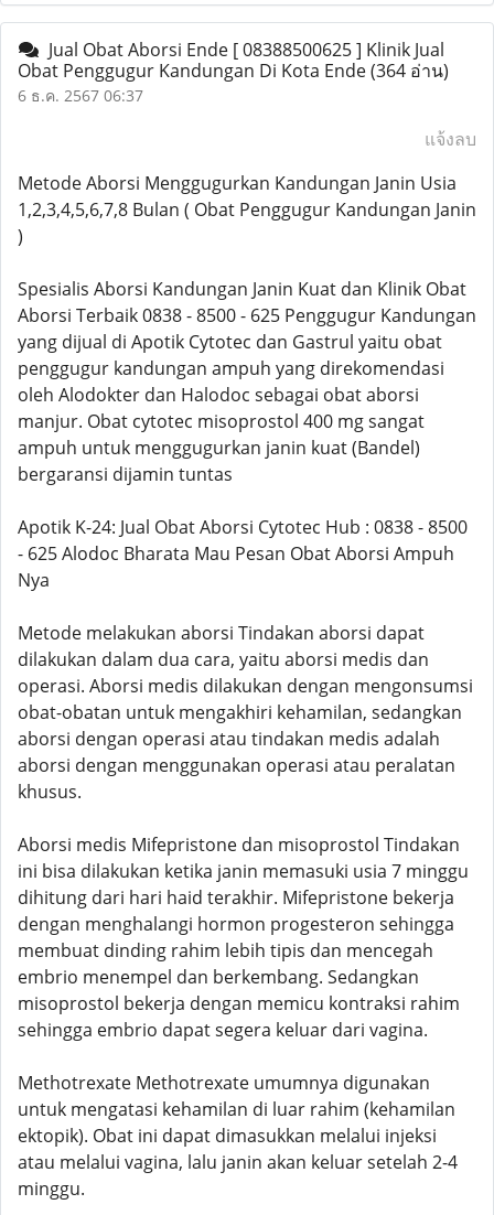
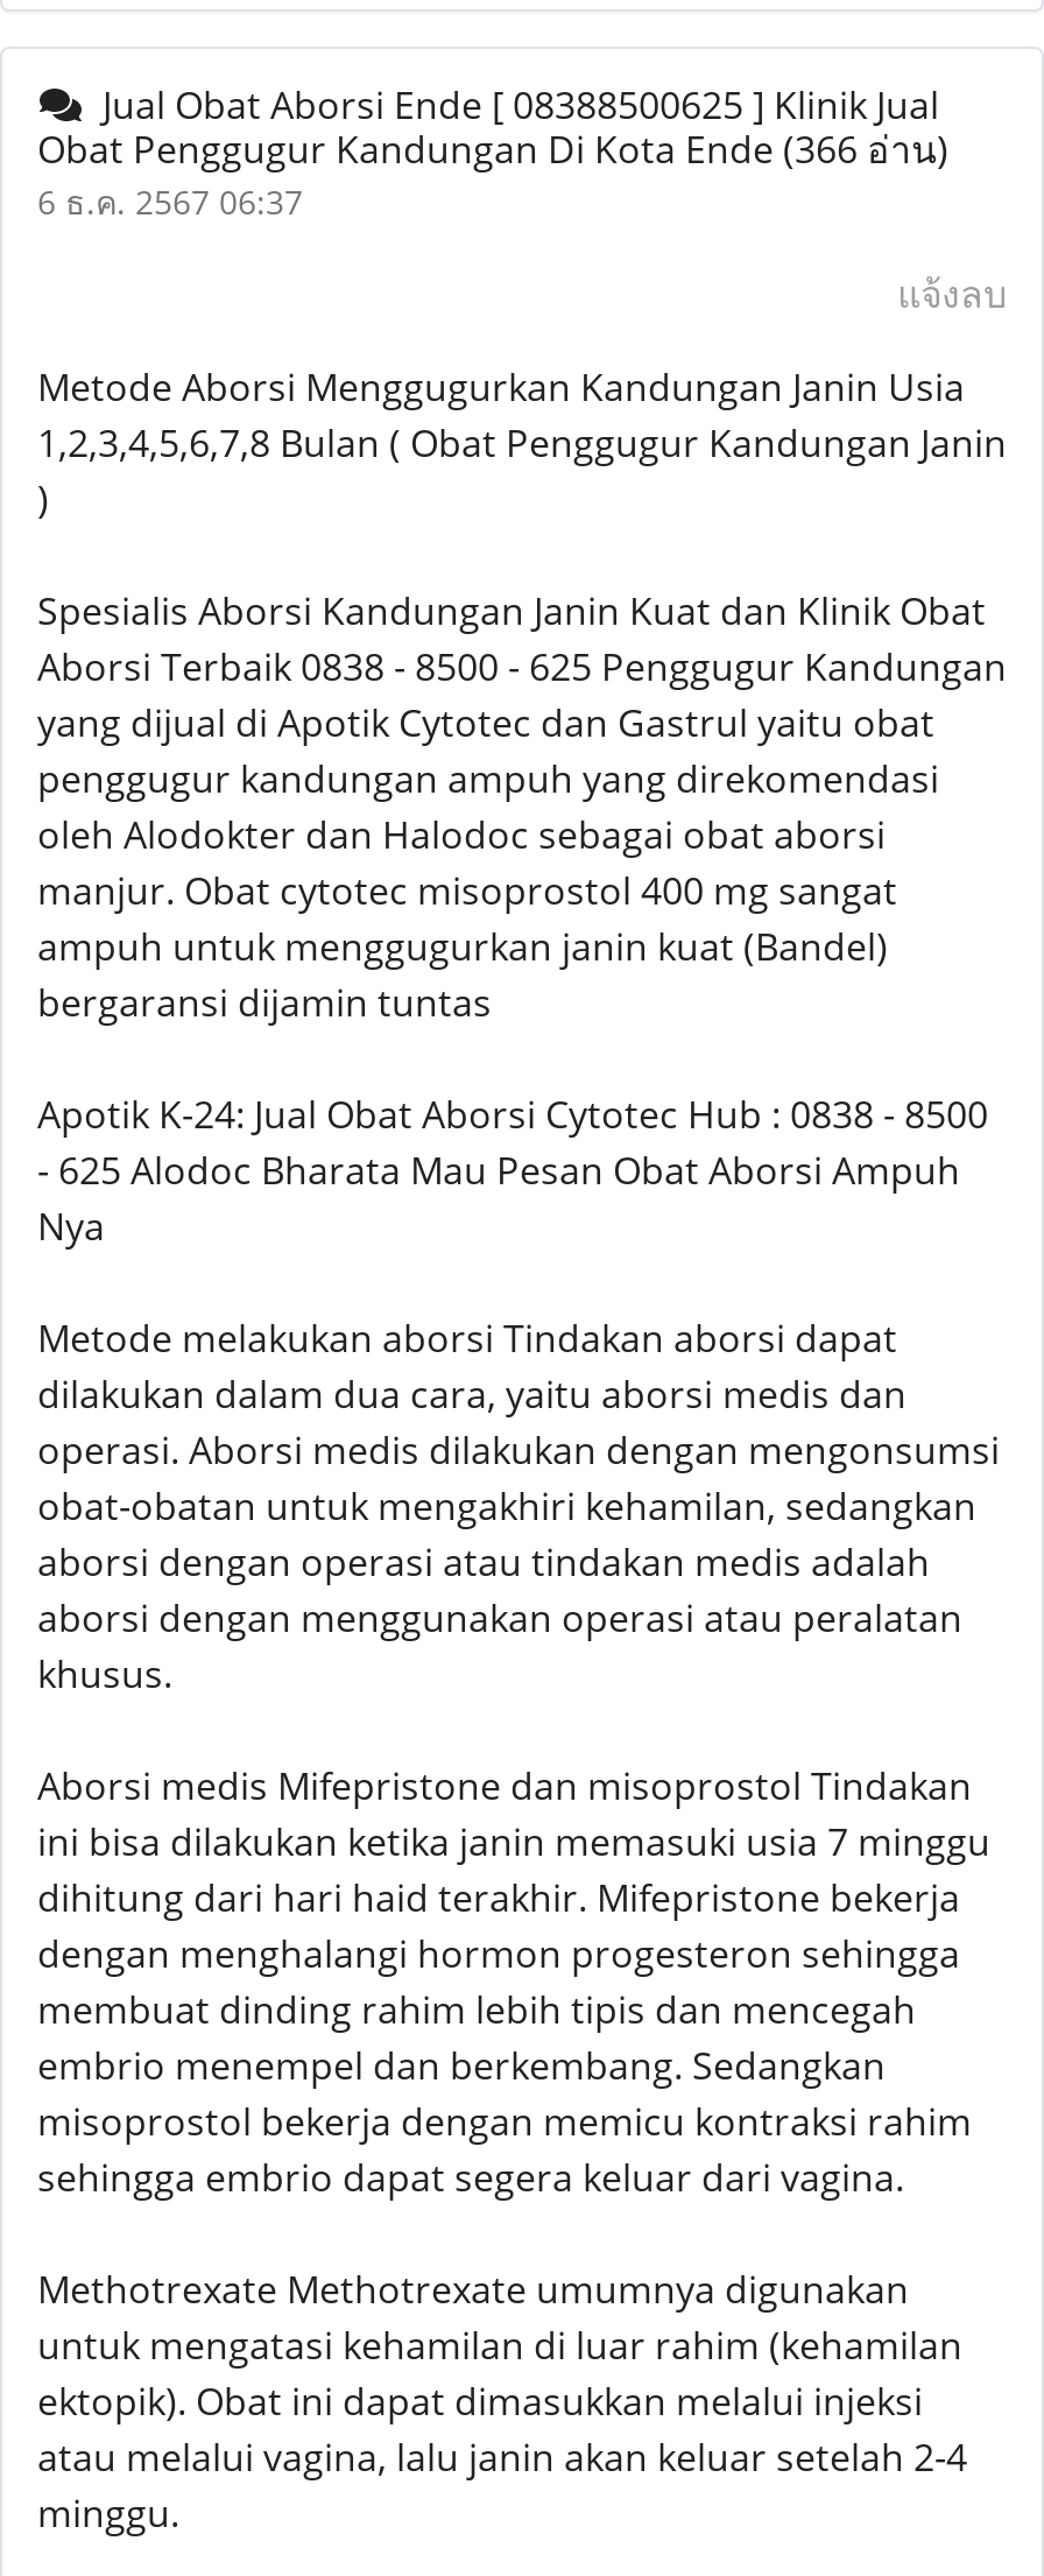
- Obat Penggugur Kandungan Di Kota Ende (364 อ่าน)
+ Obat Penggugur Kandungan Di Kota Ende (366 อ่าน)
